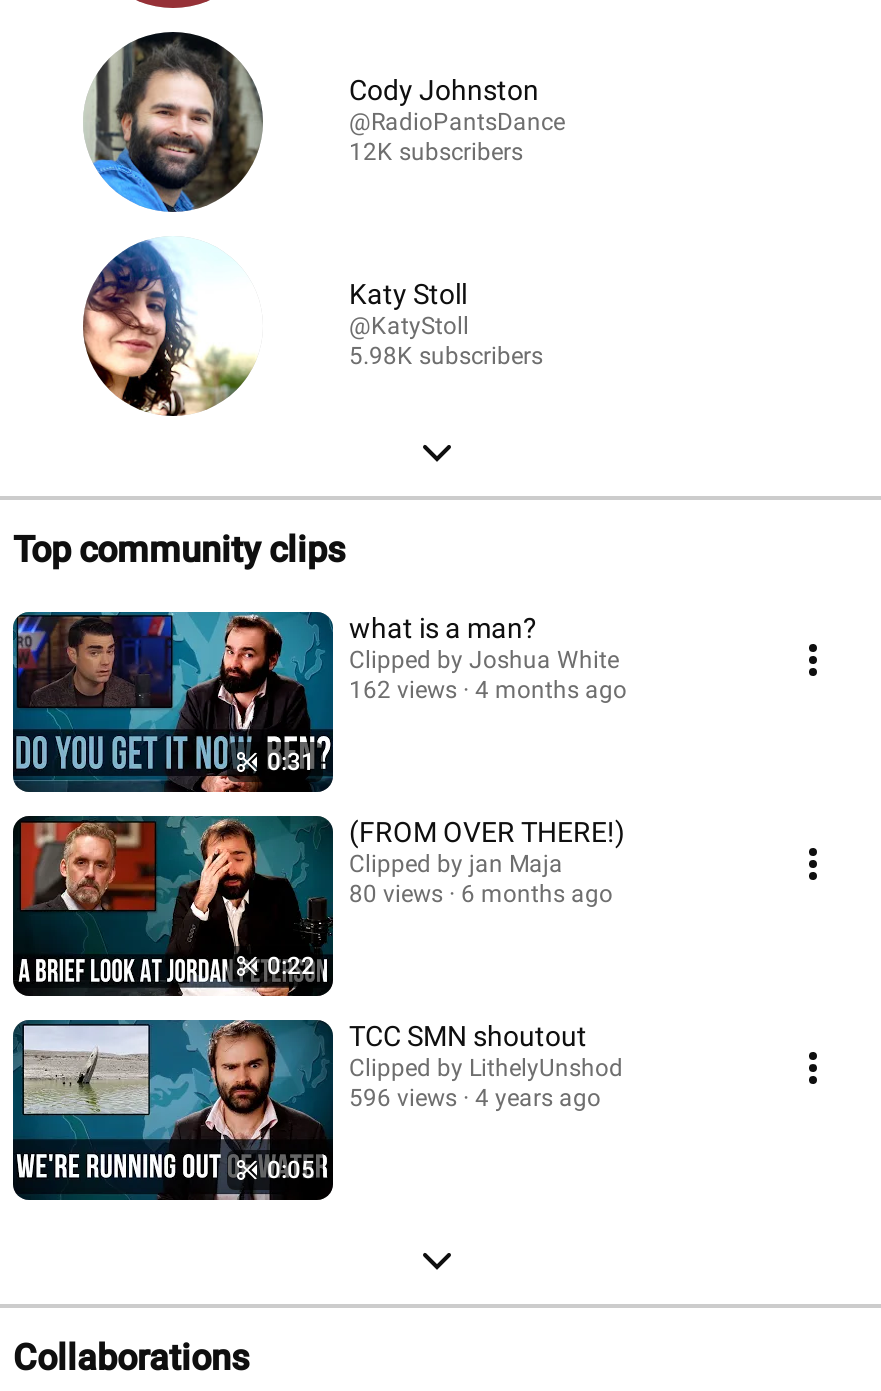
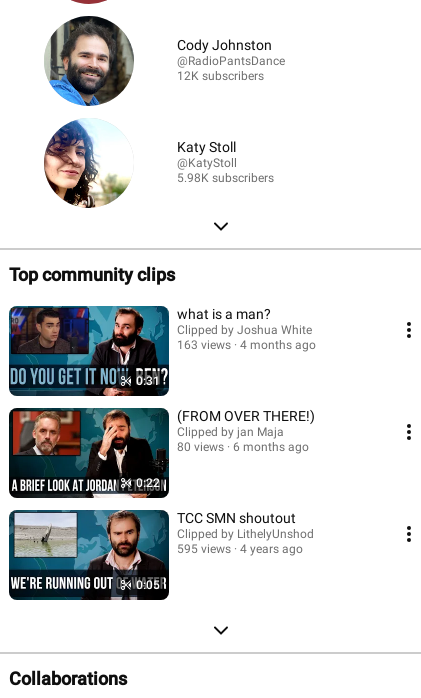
- 162 views 4 months ago
+ 163 views 4 months ago

- 596 views 4 years ago
+ 595 views 4 years ago
